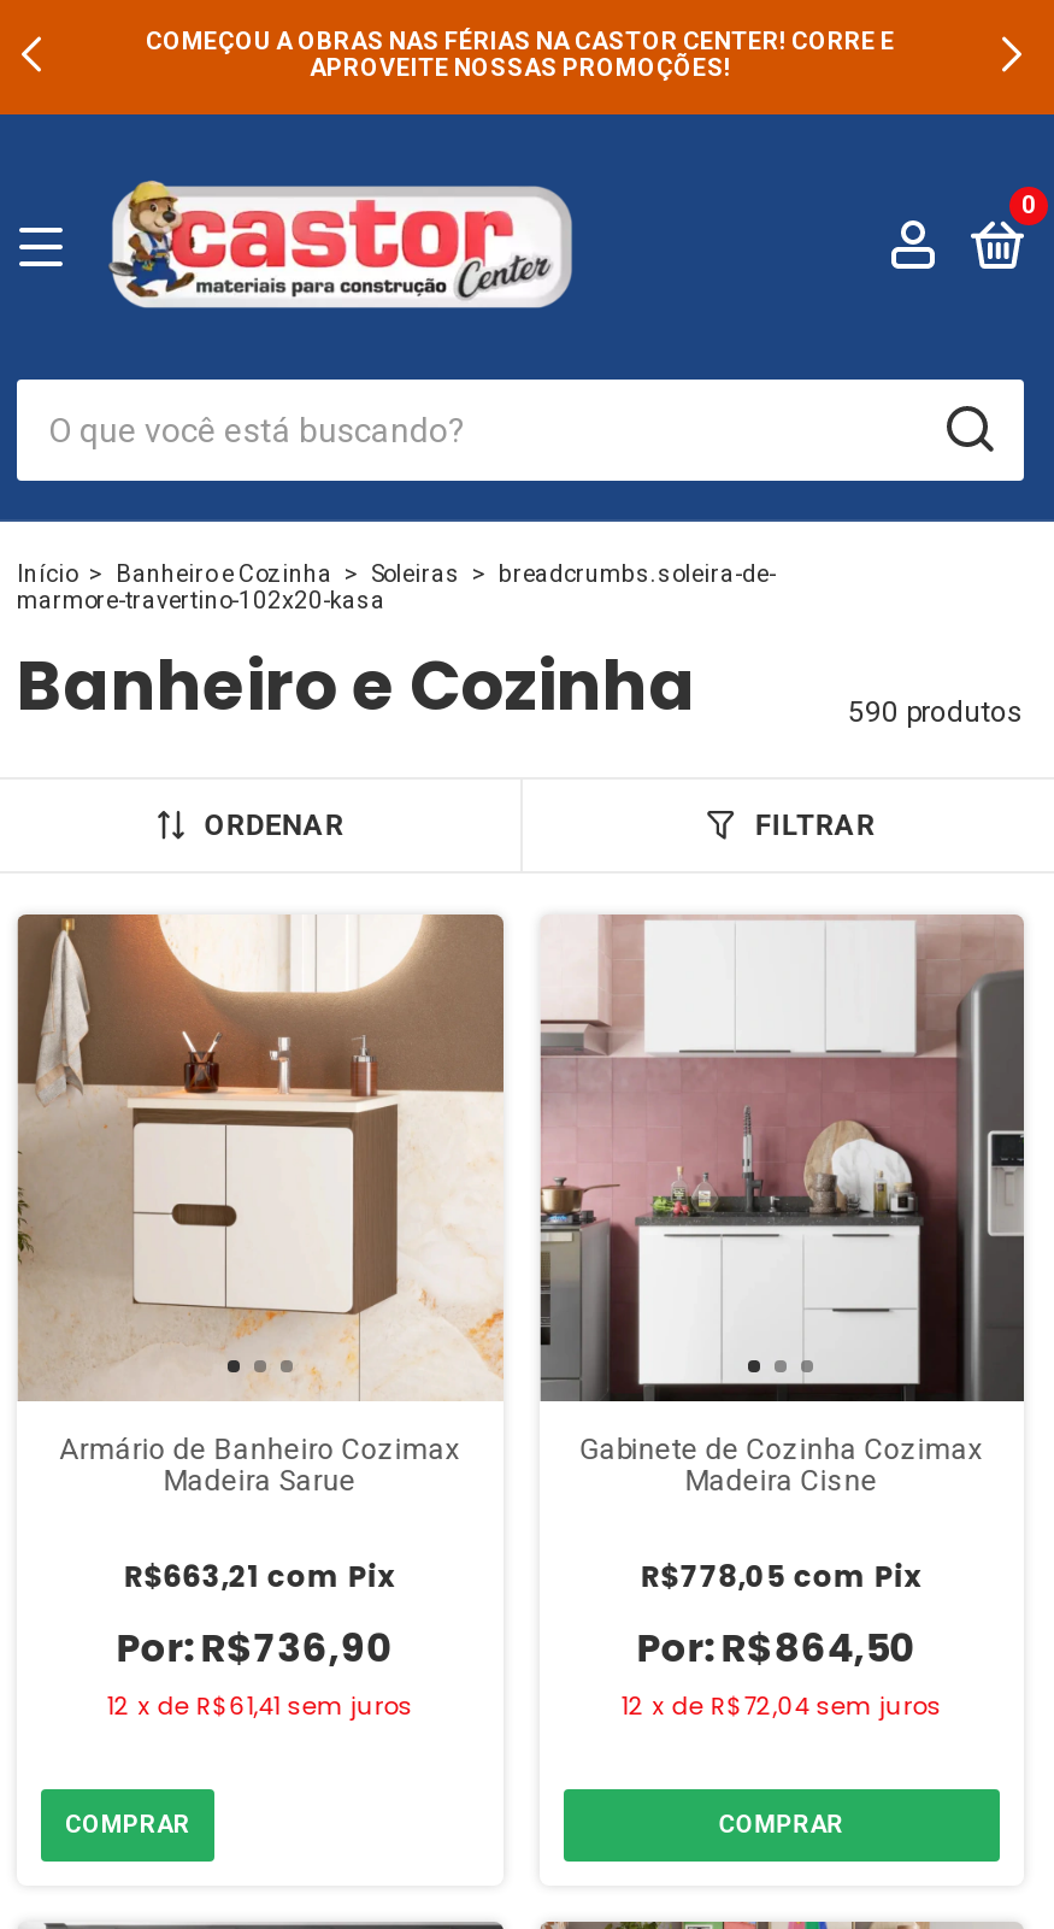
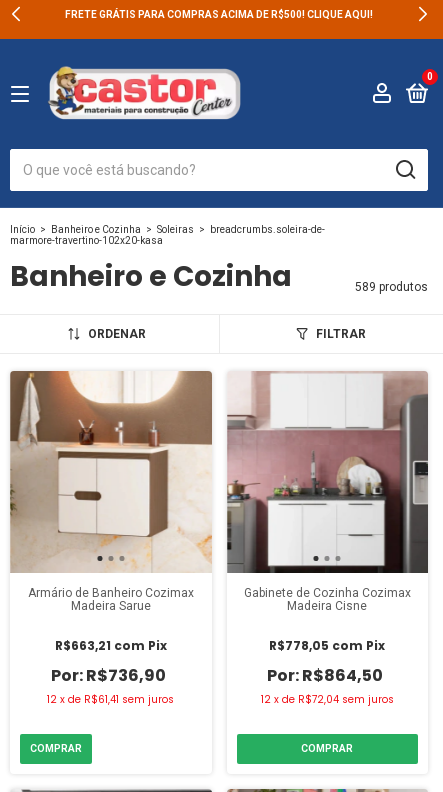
- COMEÇOU A OBRAS NAS FÉRIAS NA CASTOR CENTER! CORRE E
- APROVEITE NOSSAS PROMOÇÕES!
+ FRETE GRÁTIS PARA COMPRAS ACIMA DE R$500! CLIQUE AQUI!

- 590 produtos
+ 589 produtos
